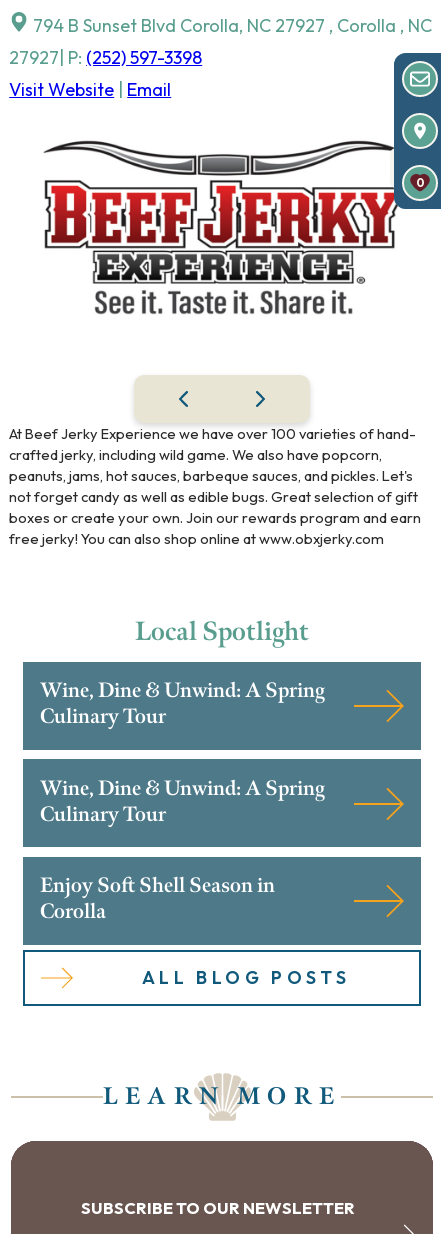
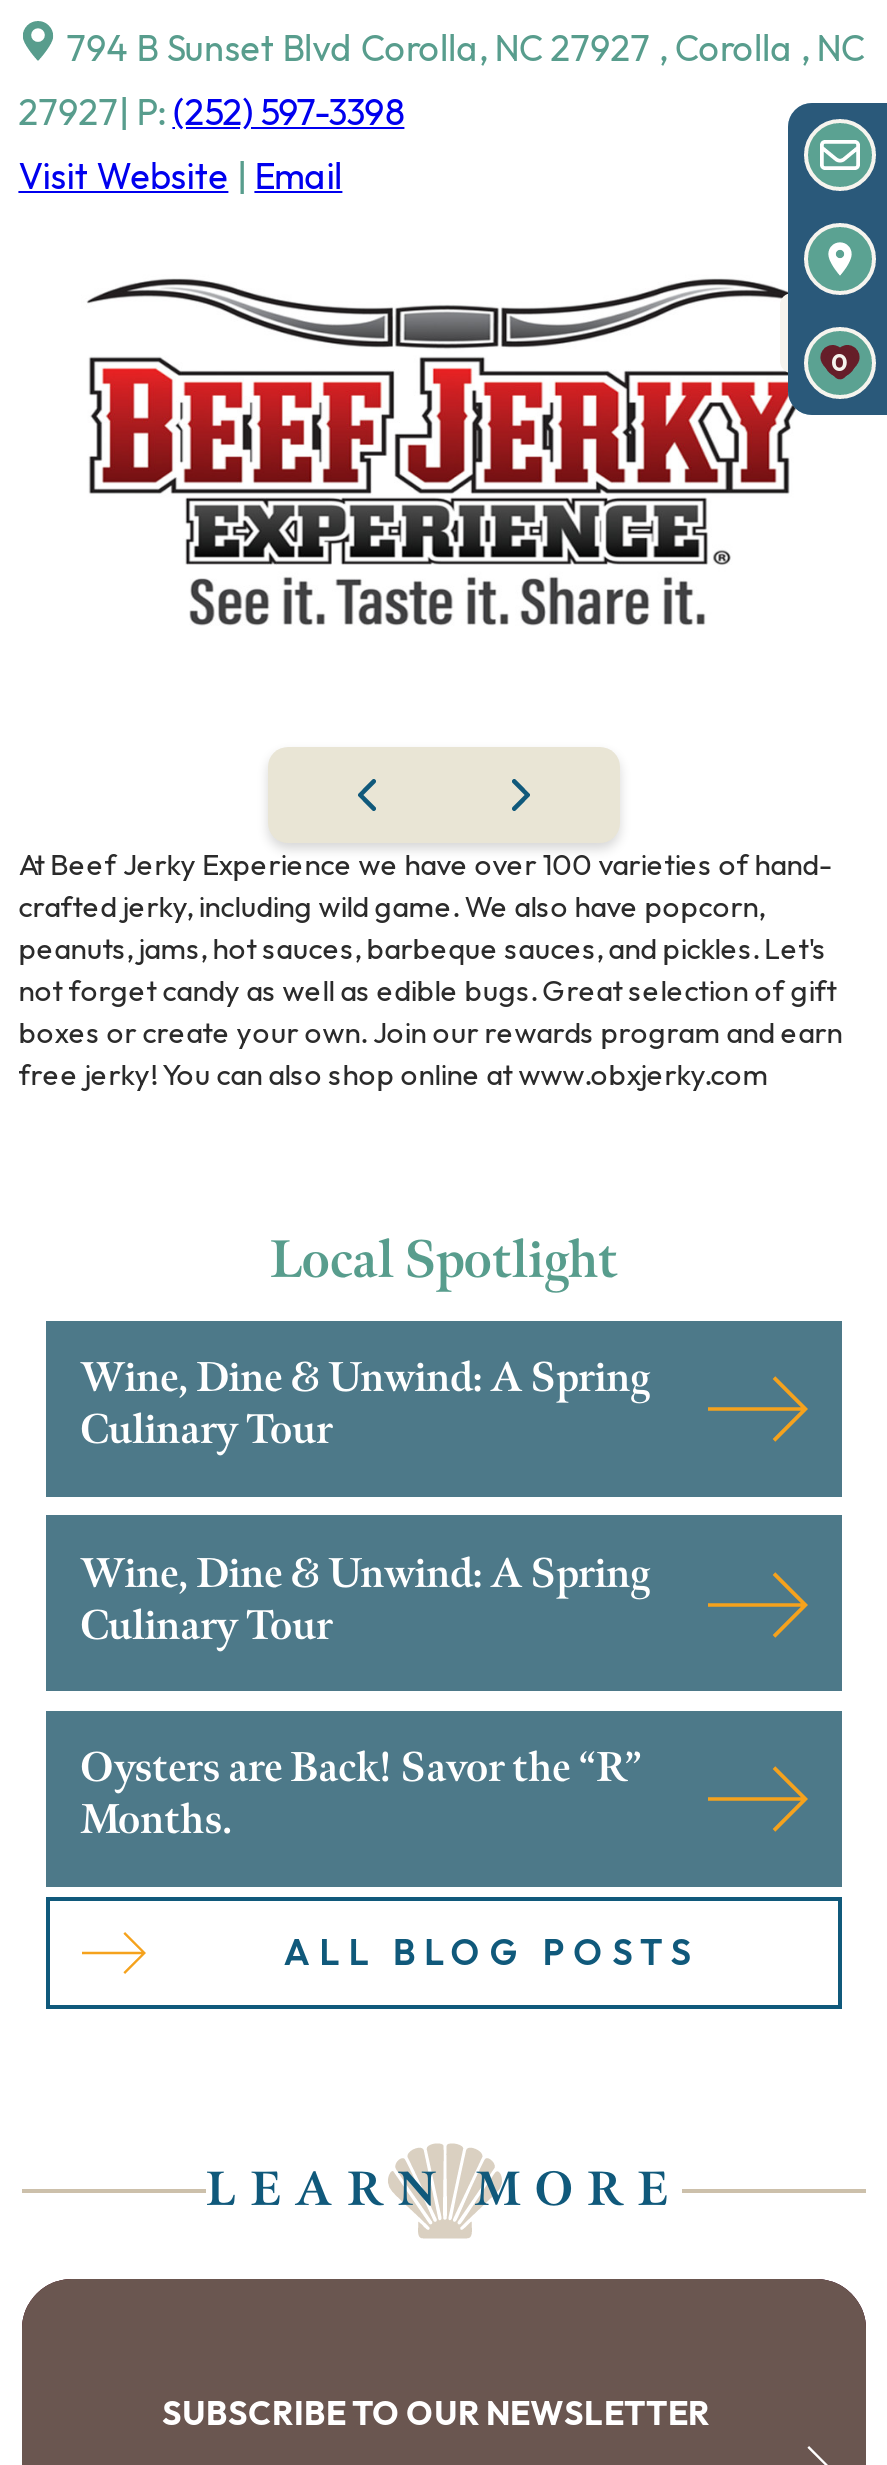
- Enjoy Soft Shell Season in
- Corolla
+ Oysters are Back! Savor the “R”
+ Months.
